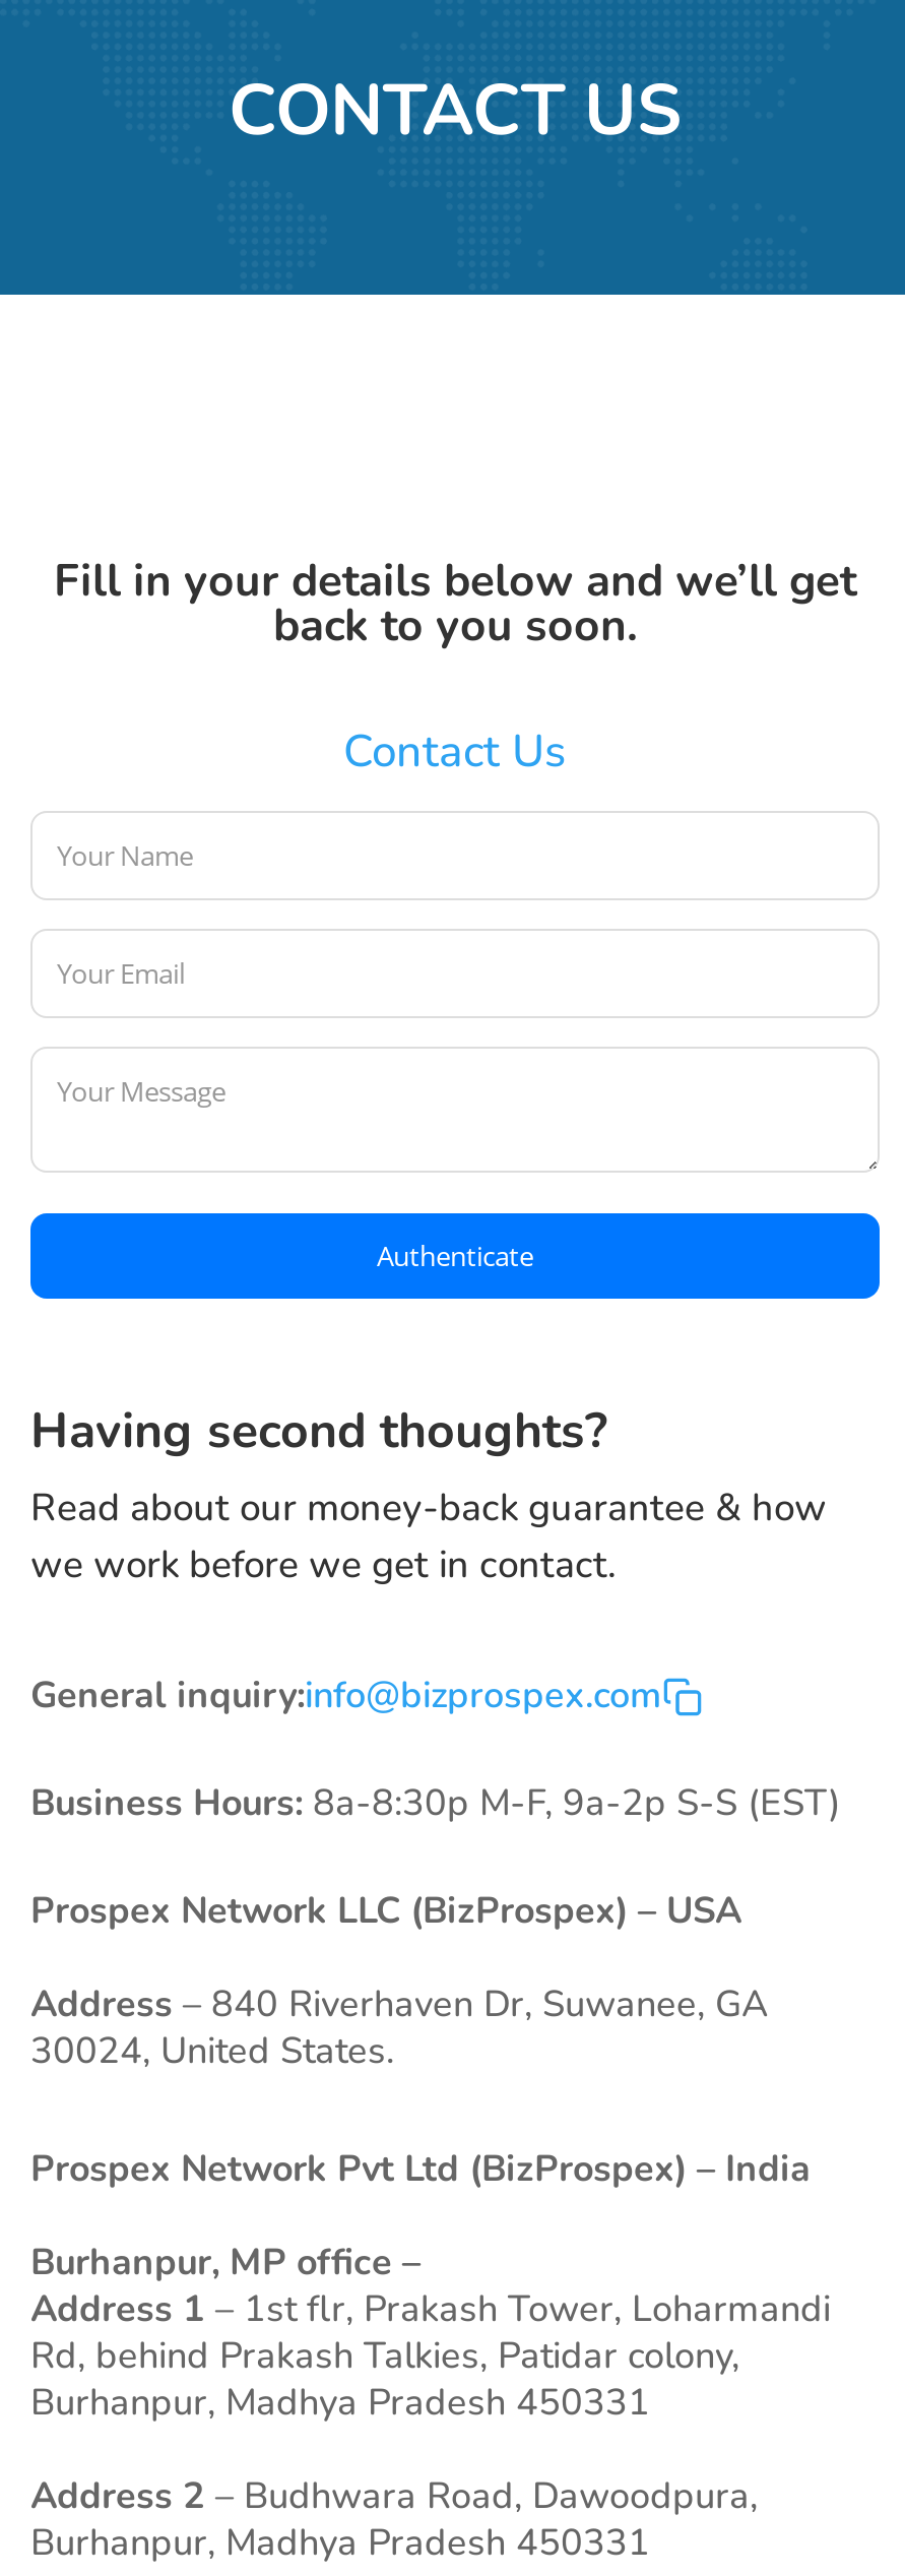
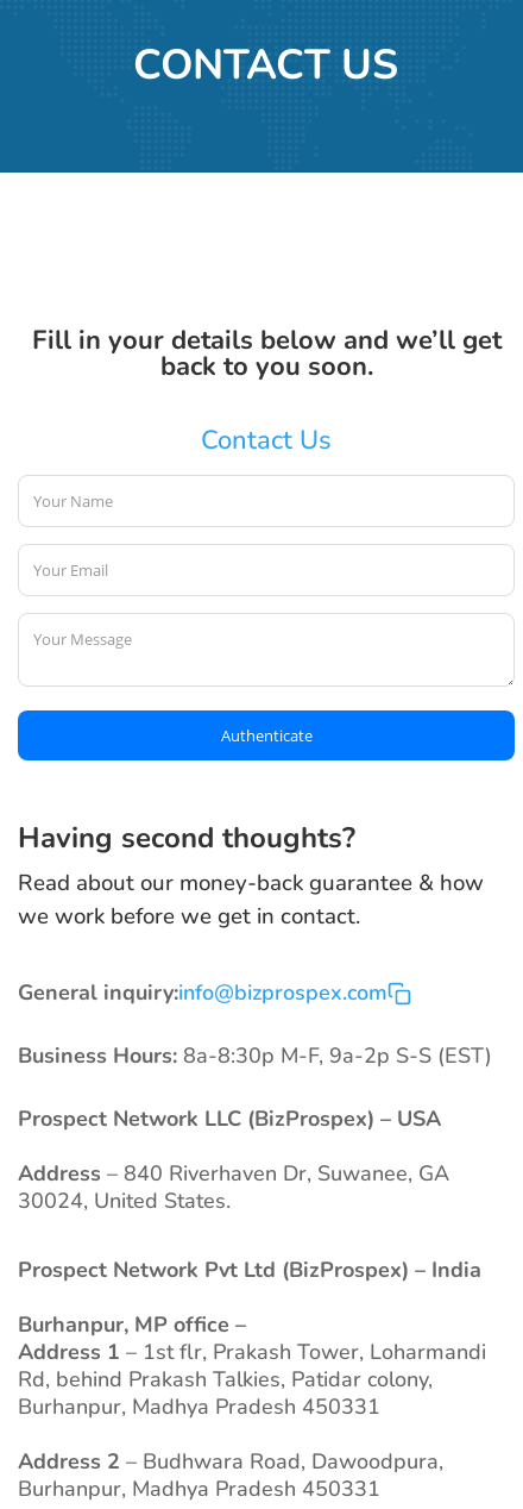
- Prospex Network LLC (BizProspex) – USA
+ Prospect Network LLC (BizProspex) – USA

- Prospex Network Pvt Ltd (BizProspex) – India
+ Prospect Network Pvt Ltd (BizProspex) – India
